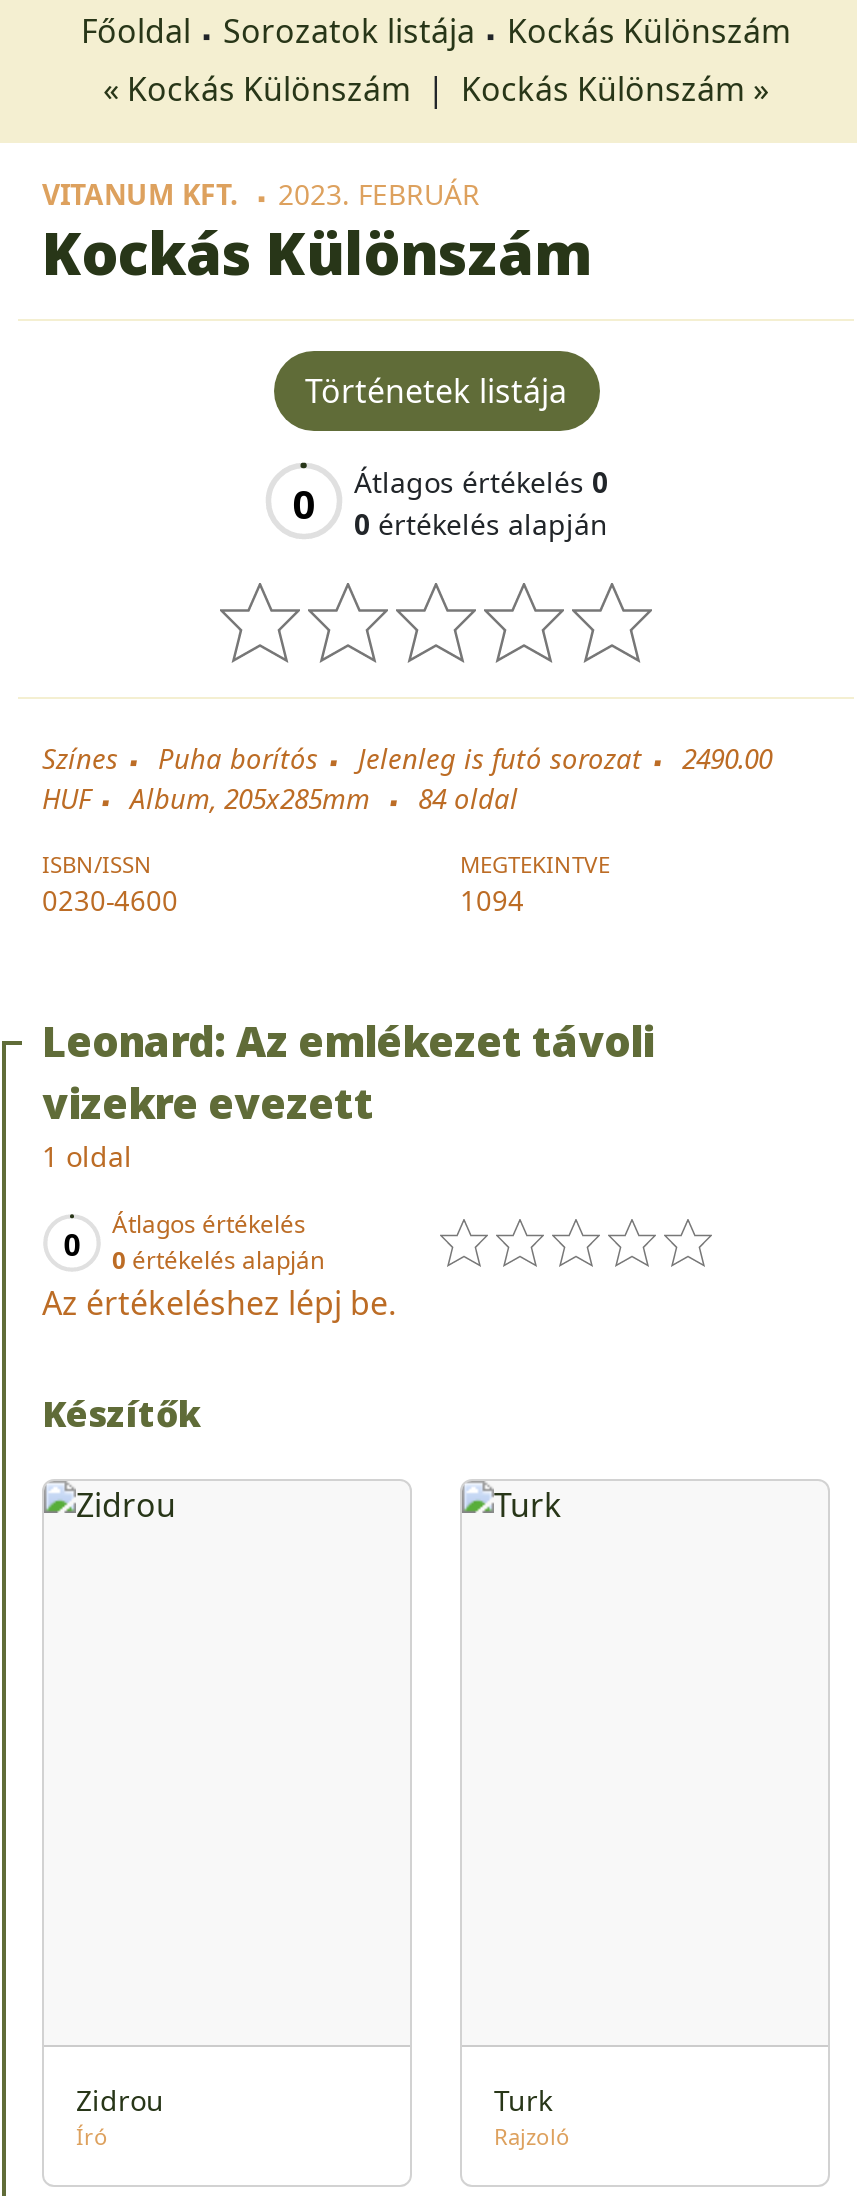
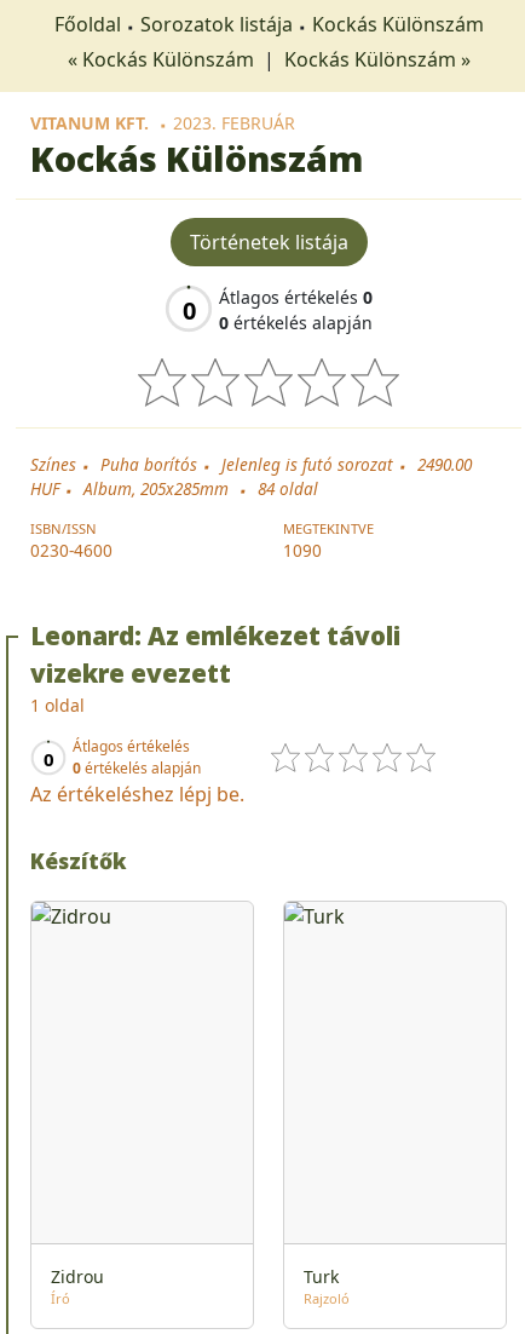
- 1094
+ 1090
